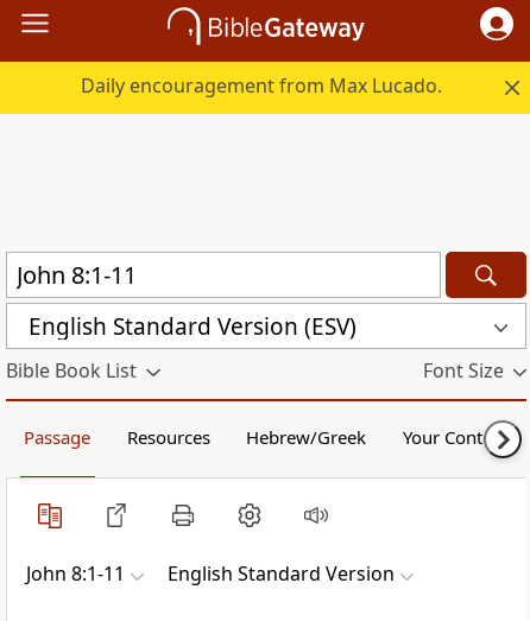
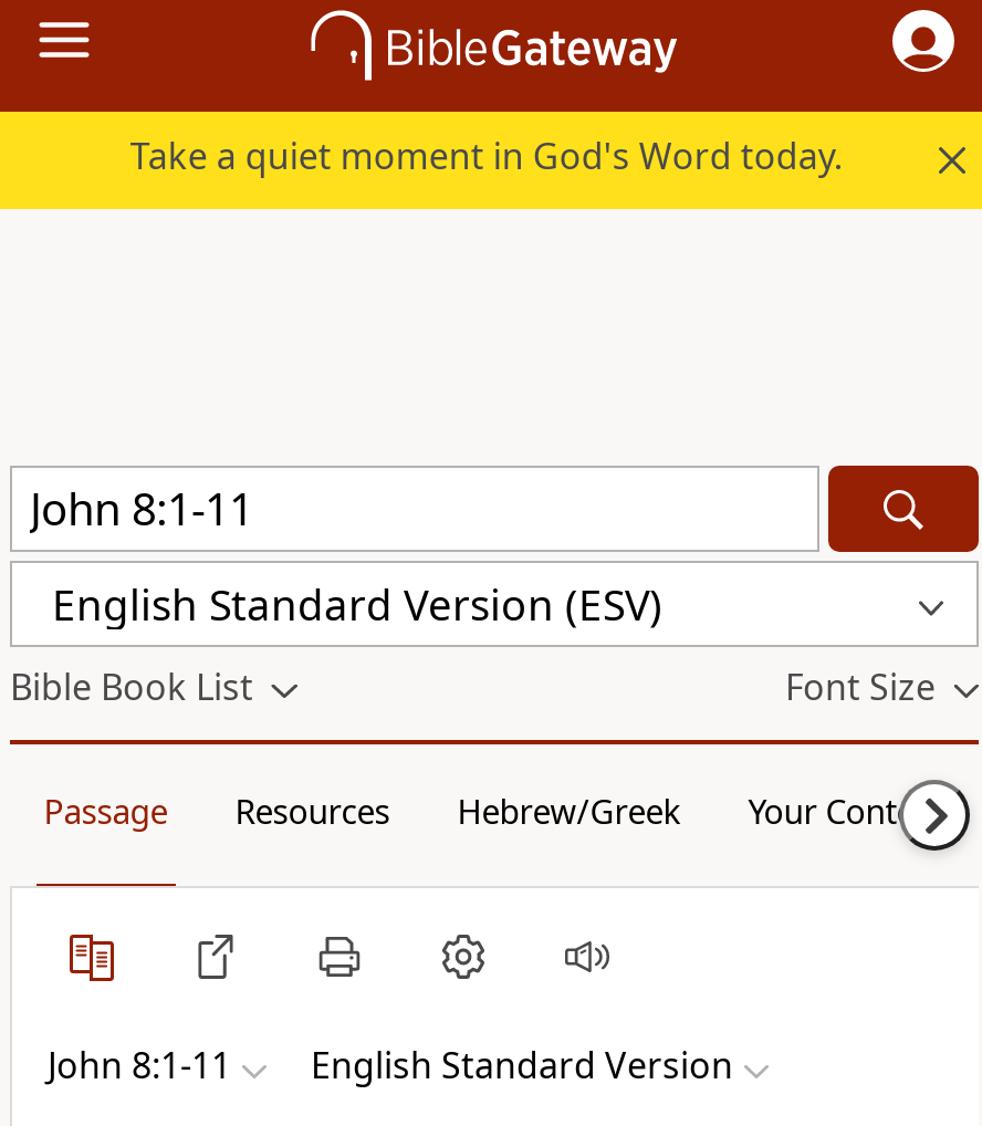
- Daily encouragement from Max Lucado.
+ Take a quiet moment in God's Word today.
